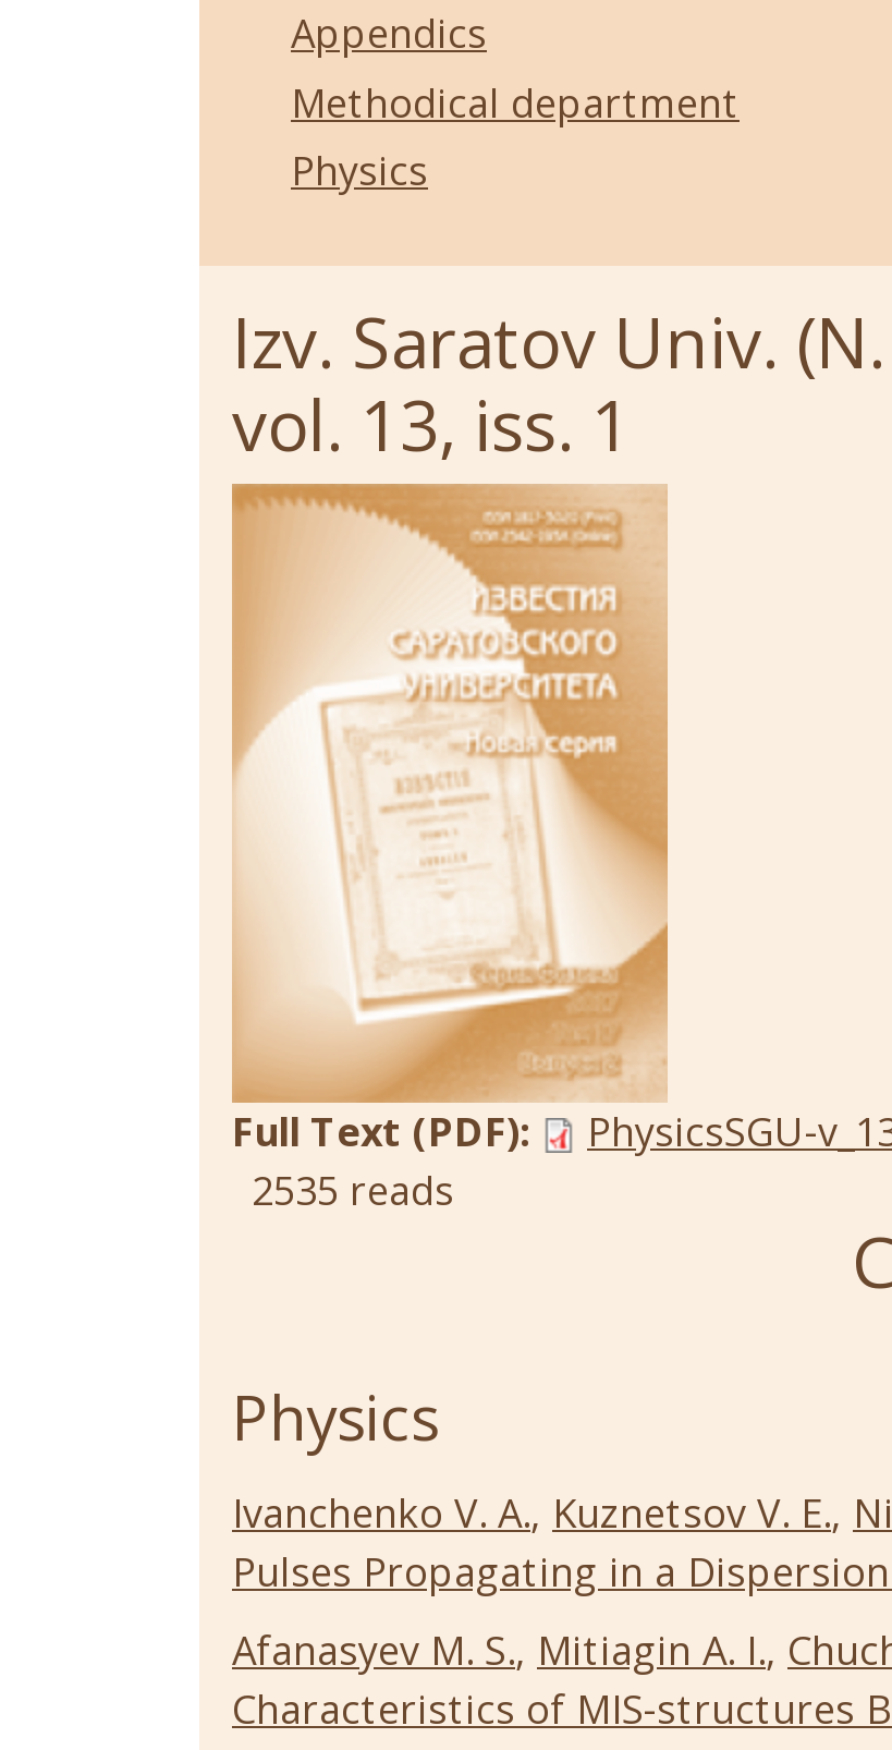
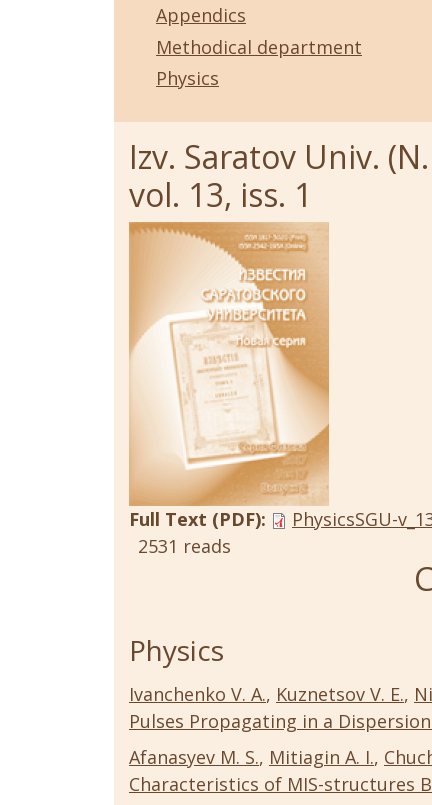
- 2535 reads
+ 2531 reads
